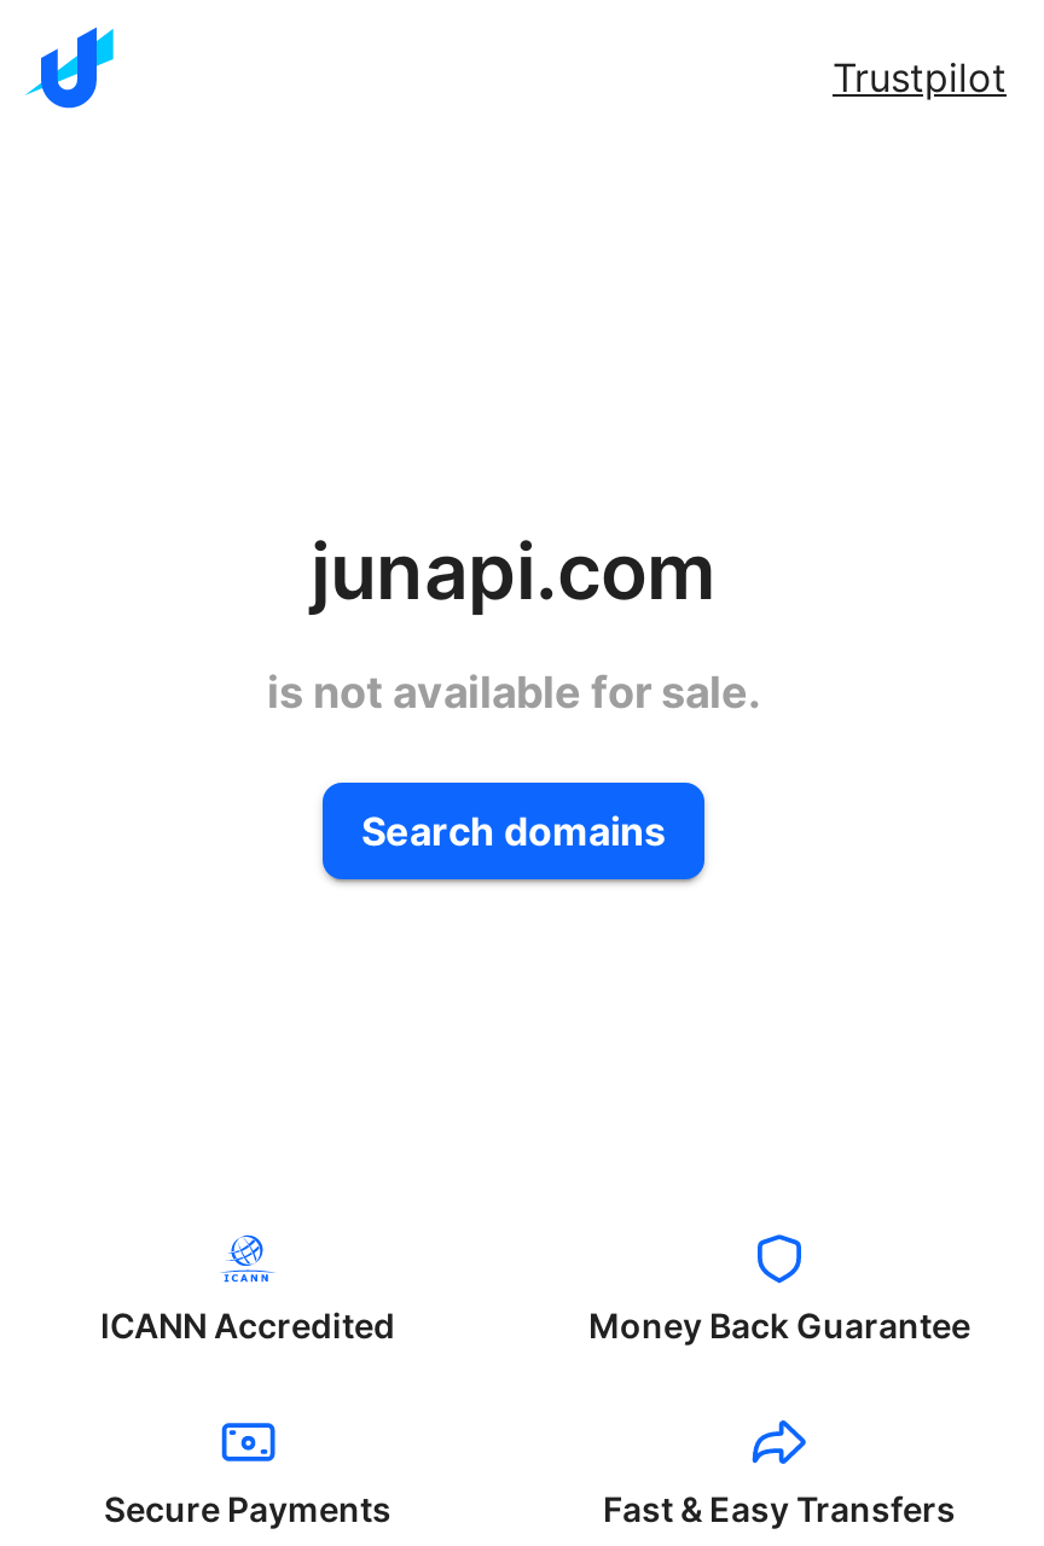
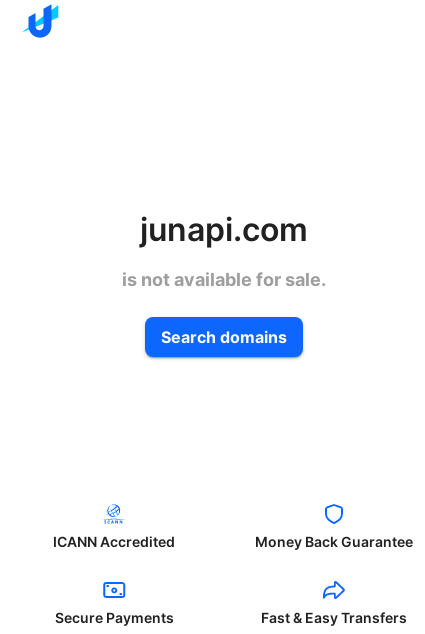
- Trustpilot
